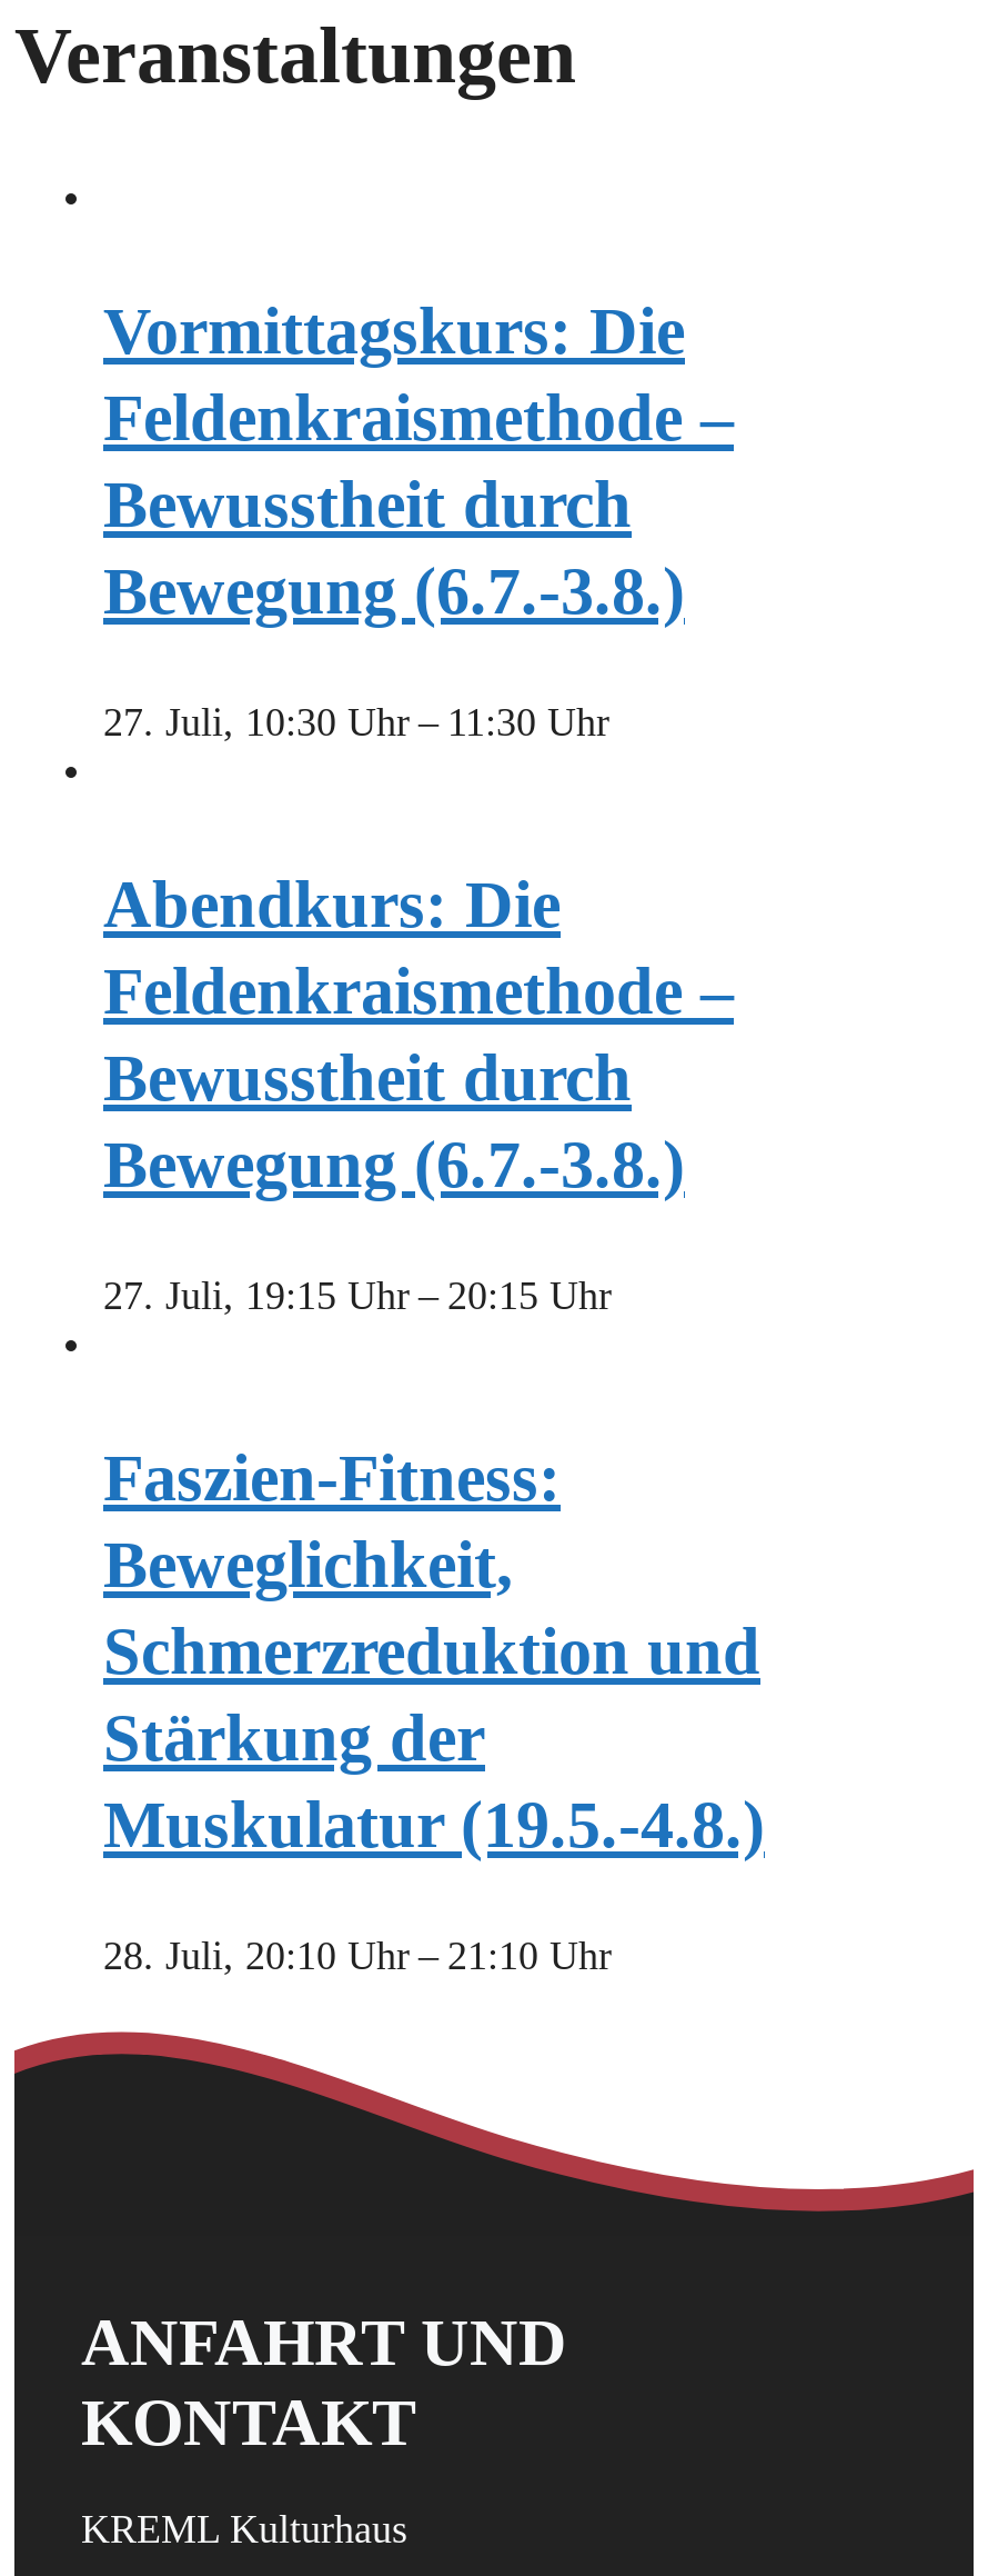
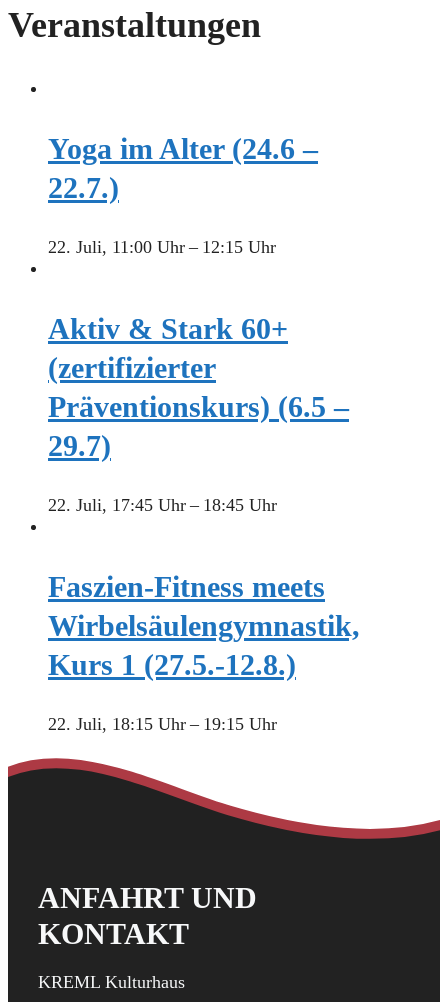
- Vormittagskurs: Die
- Feldenkraismethode –
- Bewusstheit durch
- Bewegung (6.7.-3.8.)
+ Yoga im Alter (24.6 –
+ 22.7.)

- 27. Juli, 10:30 Uhr – 11:30 Uhr
+ 22. Juli, 11:00 Uhr – 12:15 Uhr

- Abendkurs: Die
- Feldenkraismethode –
- Bewusstheit durch
- Bewegung (6.7.-3.8.)
+ Aktiv & Stark 60+
+ (zertifizierter
+ Präventionskurs) (6.5 –
+ 29.7)

- 27. Juli, 19:15 Uhr – 20:15 Uhr
+ 22. Juli, 17:45 Uhr – 18:45 Uhr

- Faszien-Fitness:
- Beweglichkeit,
- Schmerzreduktion und
- Stärkung der
- Muskulatur (19.5.-4.8.)
+ Faszien-Fitness meets
+ Wirbelsäulengymnastik,
+ Kurs 1 (27.5.-12.8.)

- 28. Juli, 20:10 Uhr – 21:10 Uhr
+ 22. Juli, 18:15 Uhr – 19:15 Uhr
